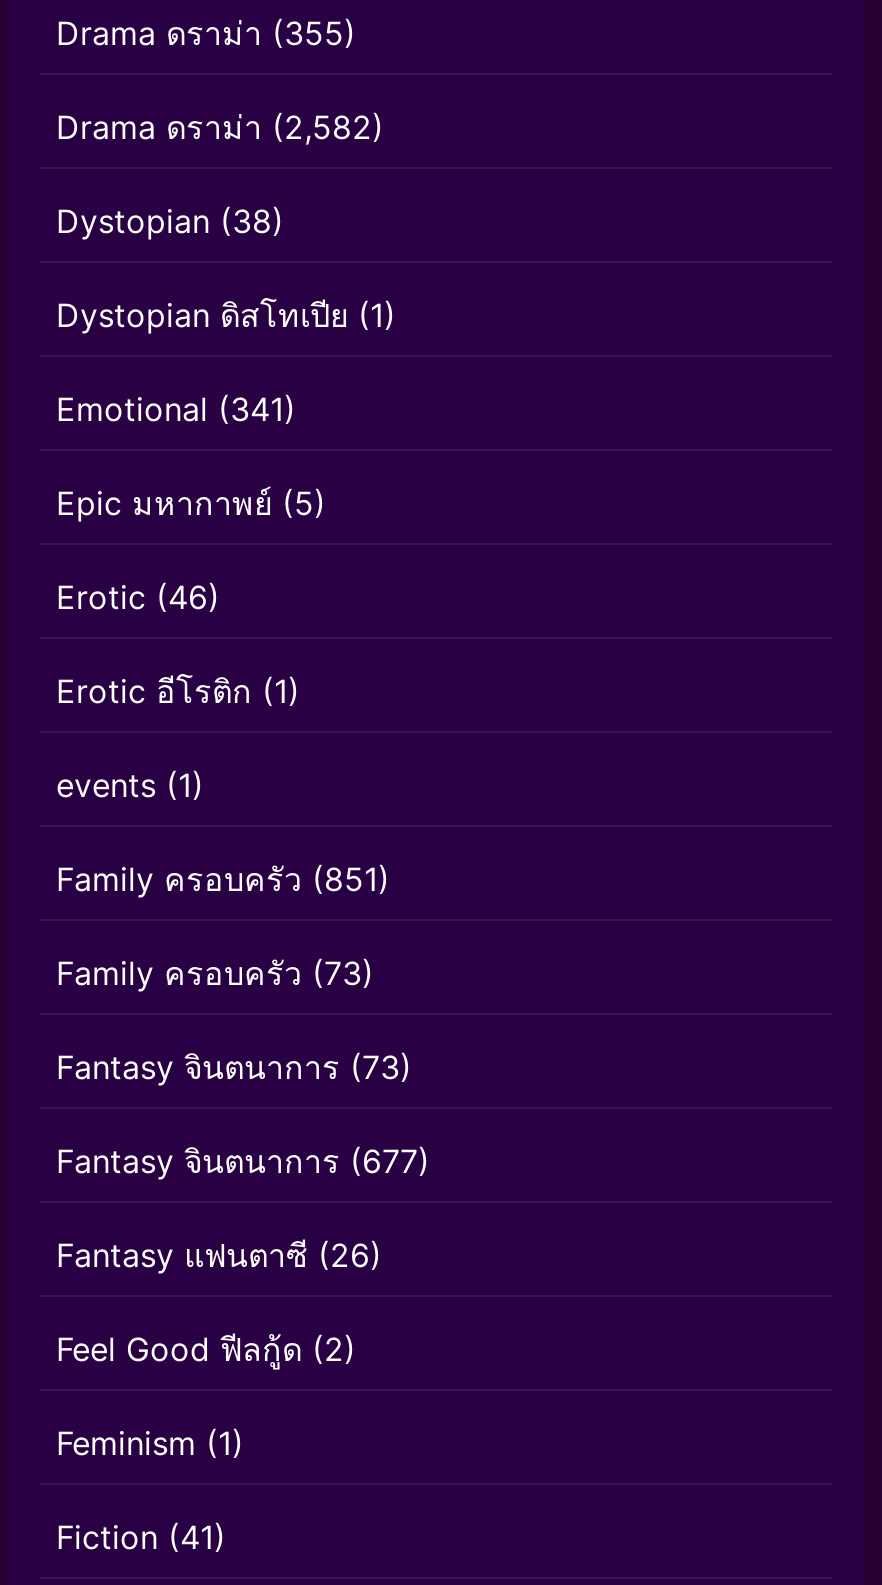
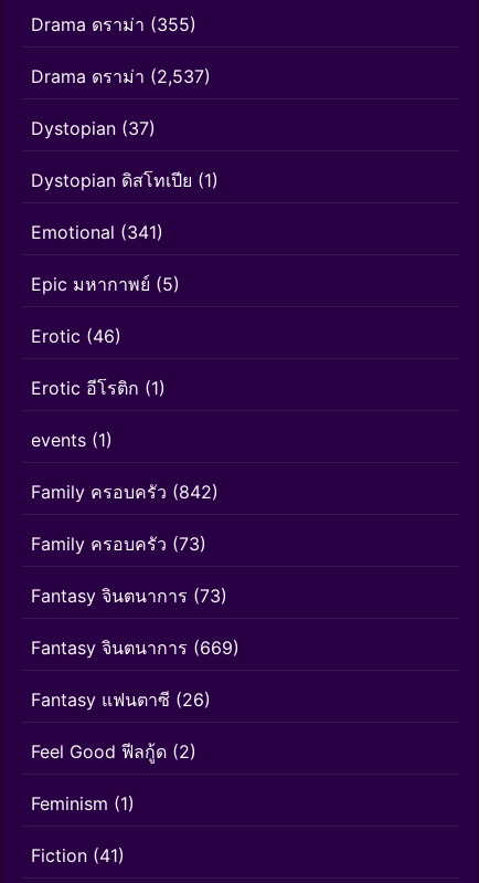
- Drama ดราม่า(2,582)
+ Drama ดราม่า(2,537)

- Dystopian (38)
+ Dystopian (37)

- Family ครอบครัว(851)
+ Family ครอบครัว(842)

- Fantasy จินตนาการ(677)
+ Fantasy จินตนาการ(669)
